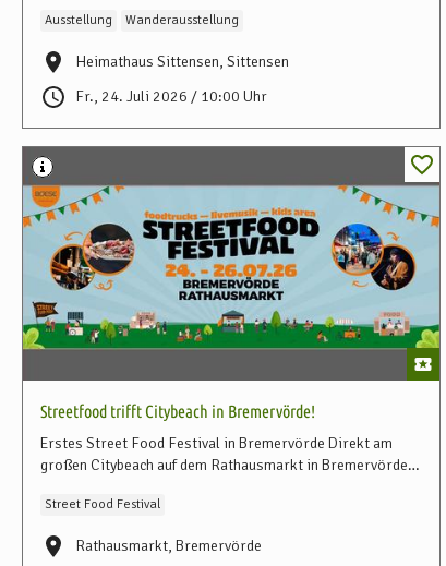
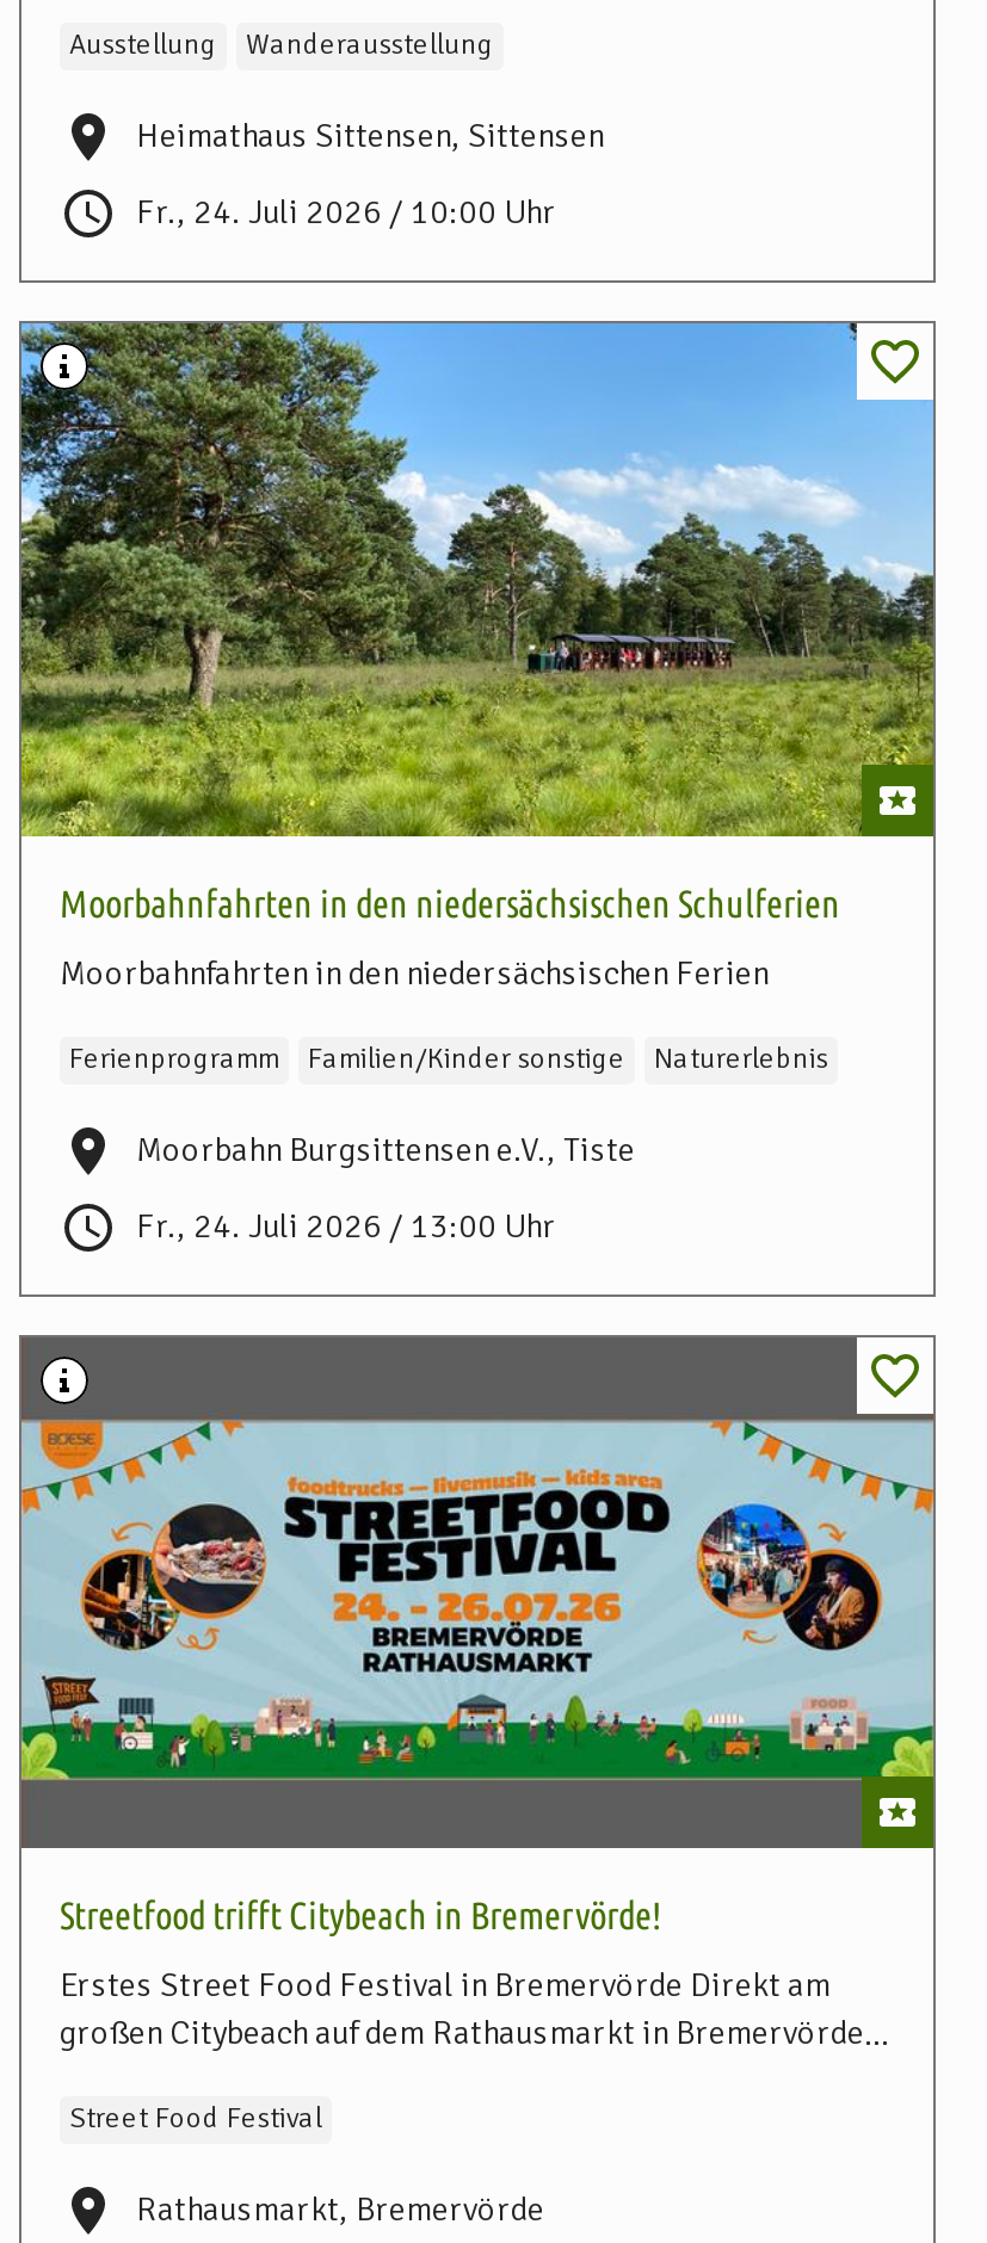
+ [image]
+ Moorbahnfahrten in den niedersächsischen Schulferien
+ Moorbahnfahrten in den niedersächsischen Ferien

+ Ferienprogramm
+ Familien/Kinder sonstige
+ Naturerlebnis

+ Moorbahn Burgsittensen e.V., Tiste
+ Fr., 24. Juli 2026 / 13:00 Uhr
